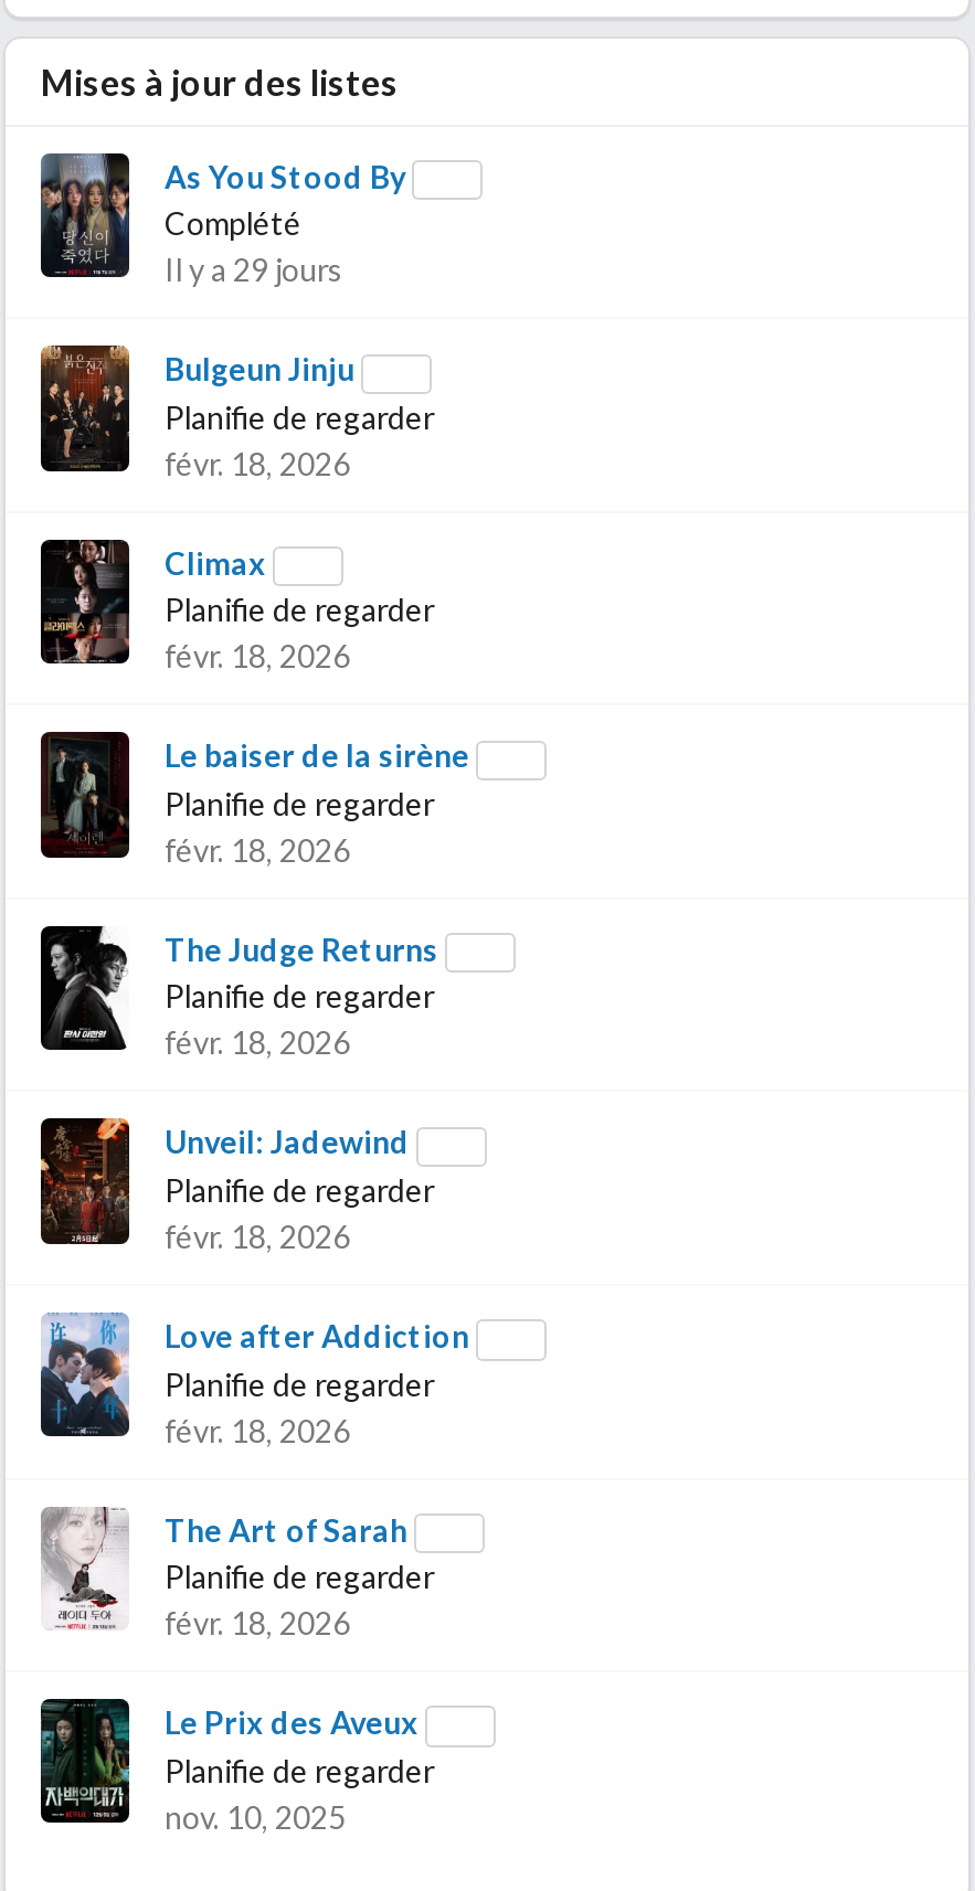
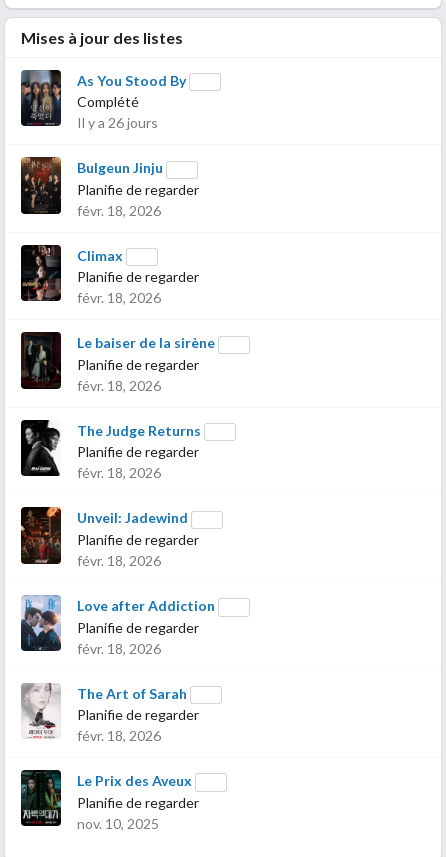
- Il y a 29 jours
+ Il y a 26 jours
